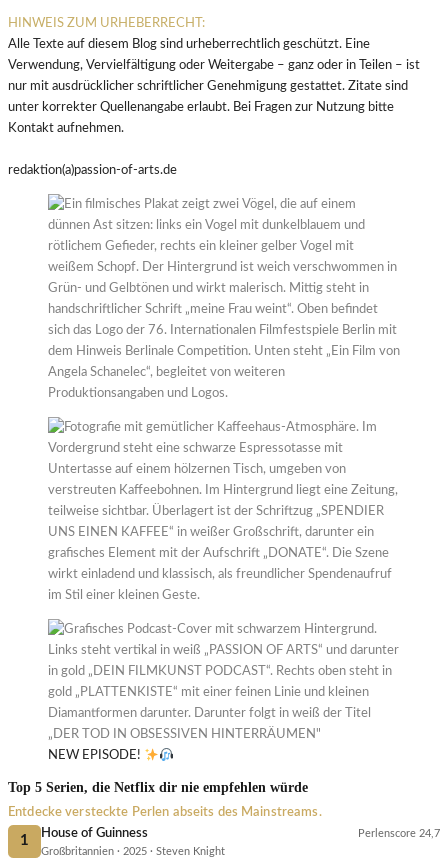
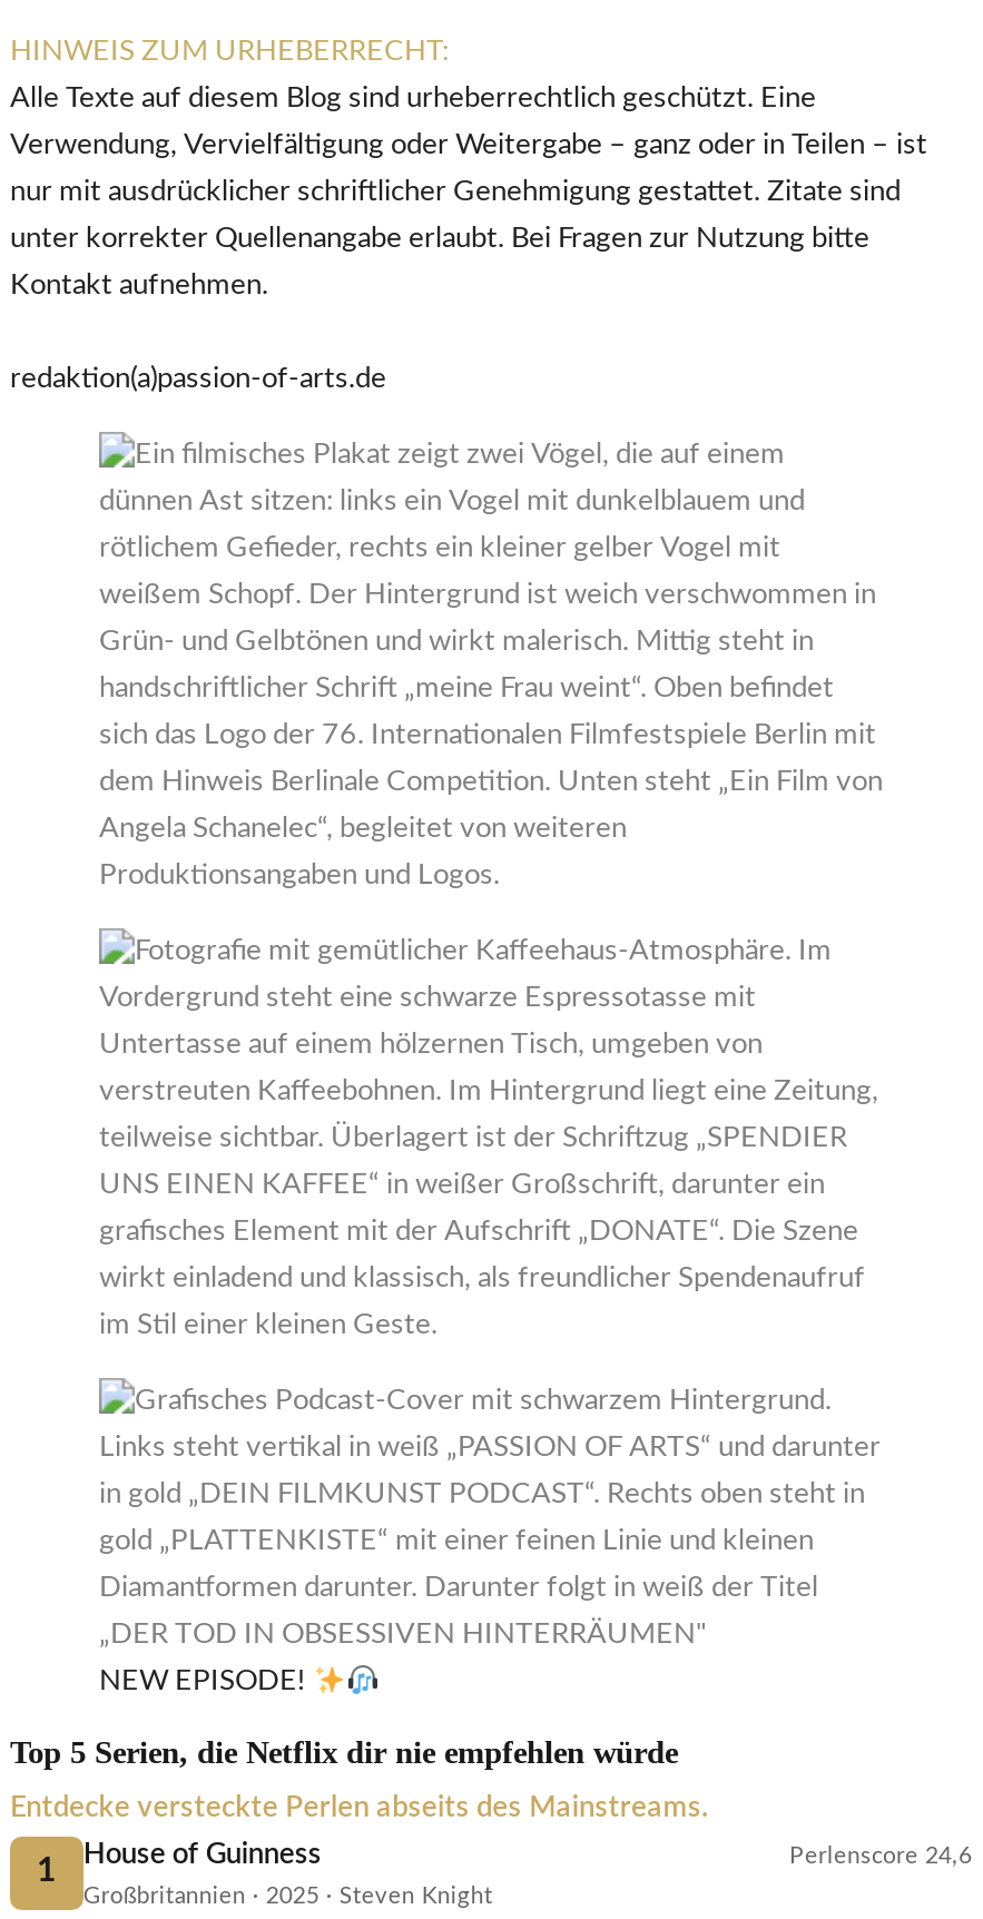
- Perlenscore 24,7
+ Perlenscore 24,6
